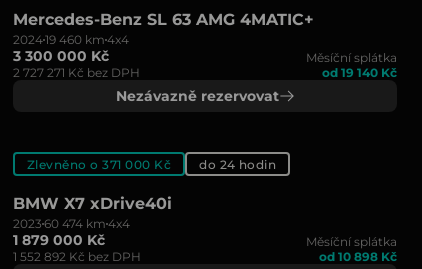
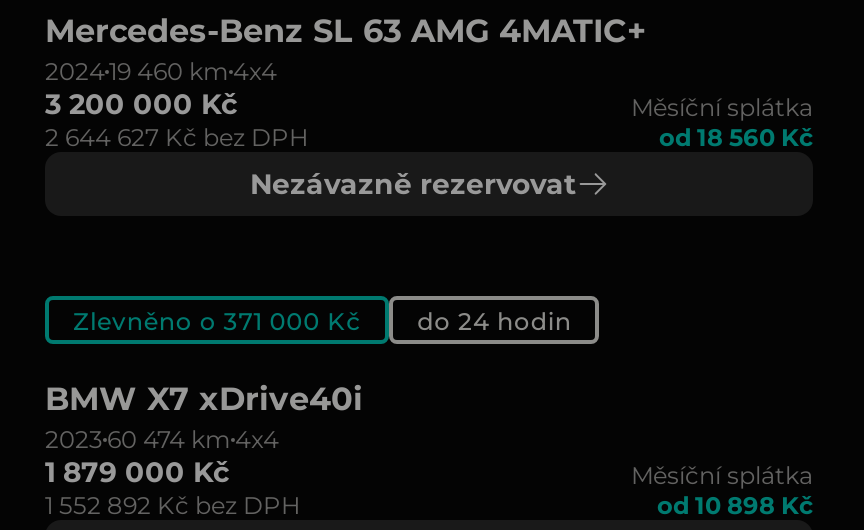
- 3 300 000 Kč
+ 3 200 000 Kč

- 2 727 271 Kč bez DPH
+ 2 644 627 Kč bez DPH

- od 19 140 Kč
+ od 18 560 Kč
